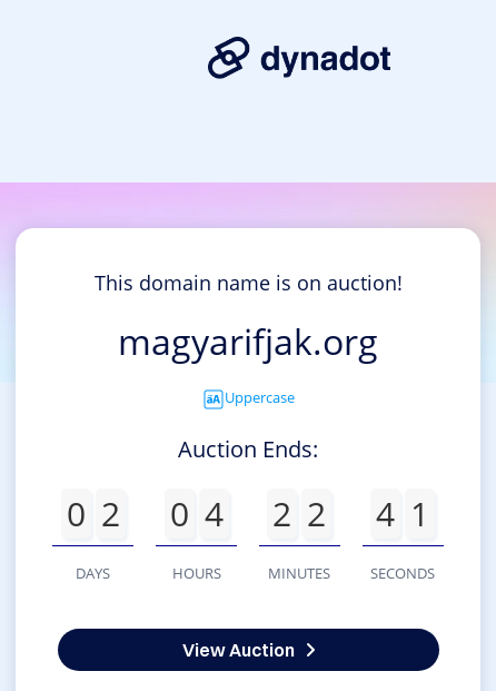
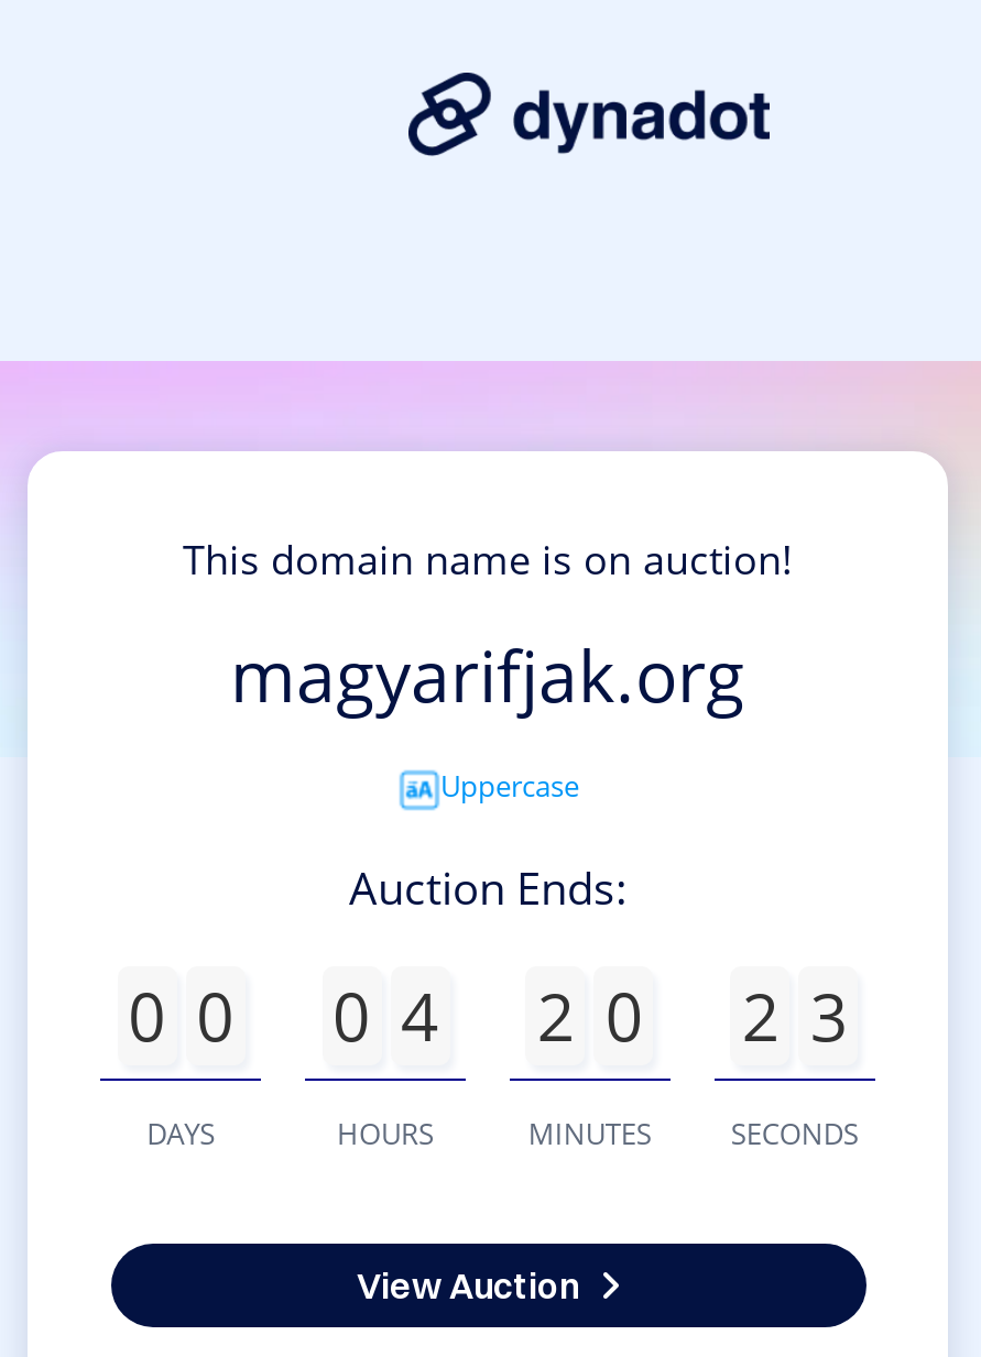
- 0 2
+ 0 0

- 2 2
+ 2 0

- 4 1
+ 2 3
